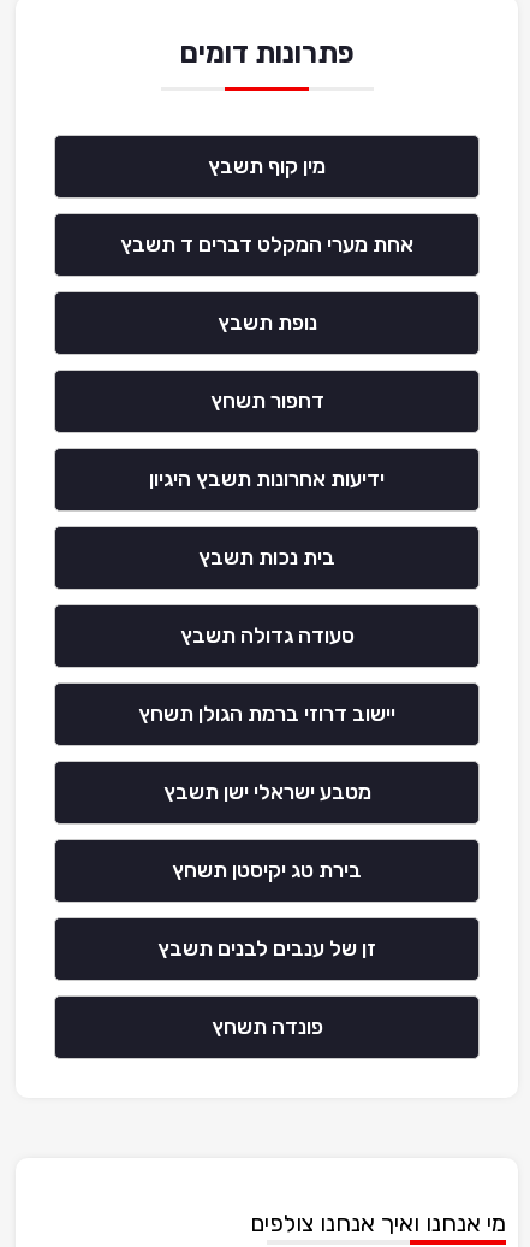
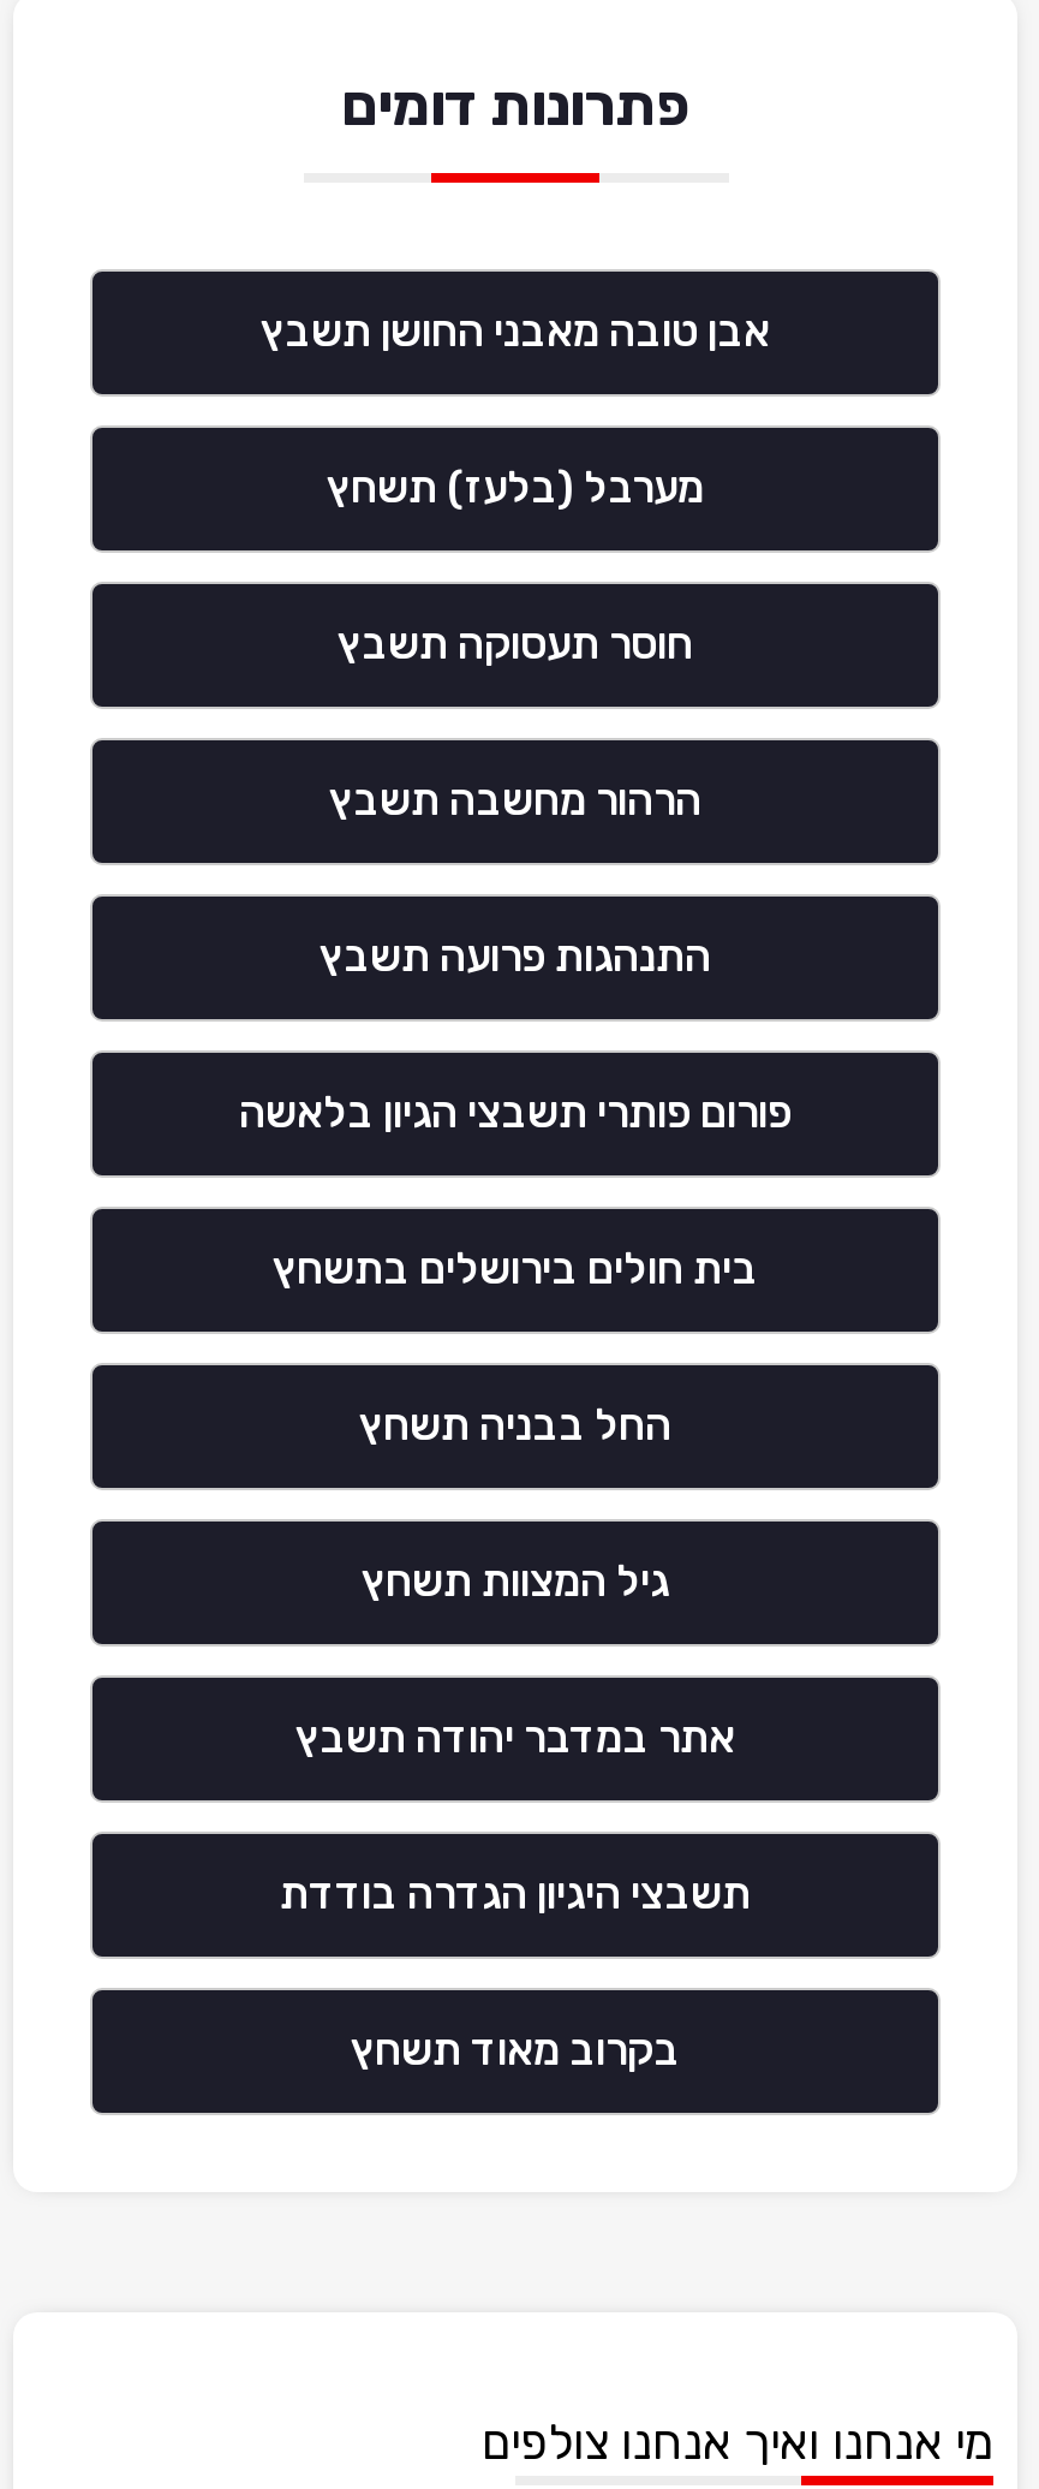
- מין קוף תשבץ
+ אבן טובה מאבני החושן תשבץ

- אחת מערי המקלט דברים ד תשבץ
+ מערבל (בלעז) תשחץ

- נופת תשבץ
+ חוסר תעסוקה תשבץ

- דחפור תשחץ
+ הרהור מחשבה תשבץ

- ידיעות אחרונות תשבץ היגיון
+ התנהגות פרועה תשבץ

- בית נכות תשבץ
+ פורום פותרי תשבצי הגיון בלאשה

- סעודה גדולה תשבץ
+ בית חולים בירושלים בתשחץ

- יישוב דרוזי ברמת הגולן תשחץ
+ החל בבניה תשחץ

- מטבע ישראלי ישן תשבץ
+ גיל המצוות תשחץ

- בירת טג יקיסטן תשחץ
+ אתר במדבר יהודה תשבץ

- זן של ענבים לבנים תשבץ
+ תשבצי היגיון הגדרה בודדת

- פונדה תשחץ
+ בקרוב מאוד תשחץ
